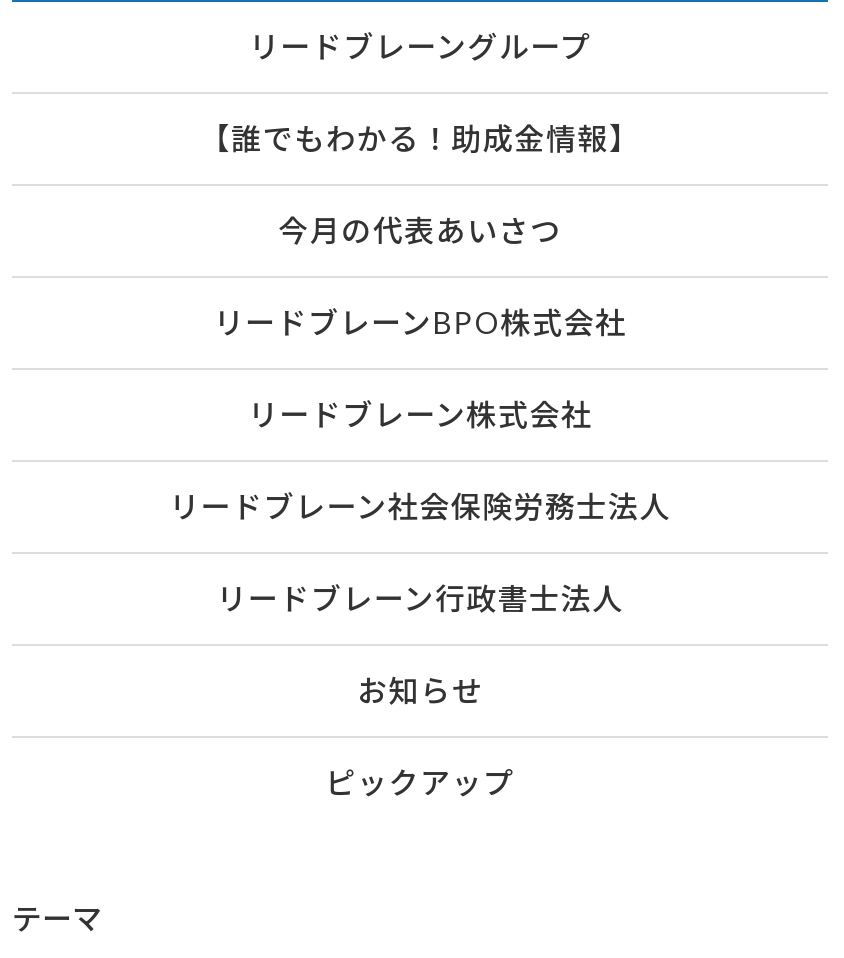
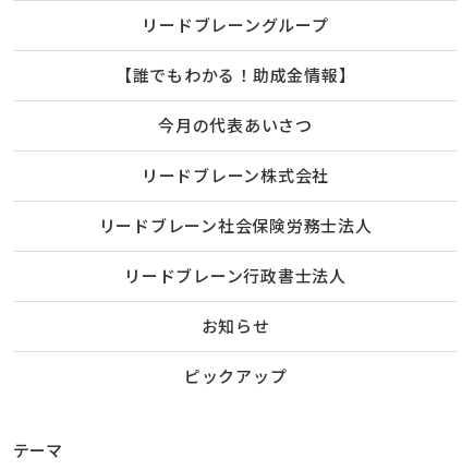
- リードブレーンBPO株式会社
